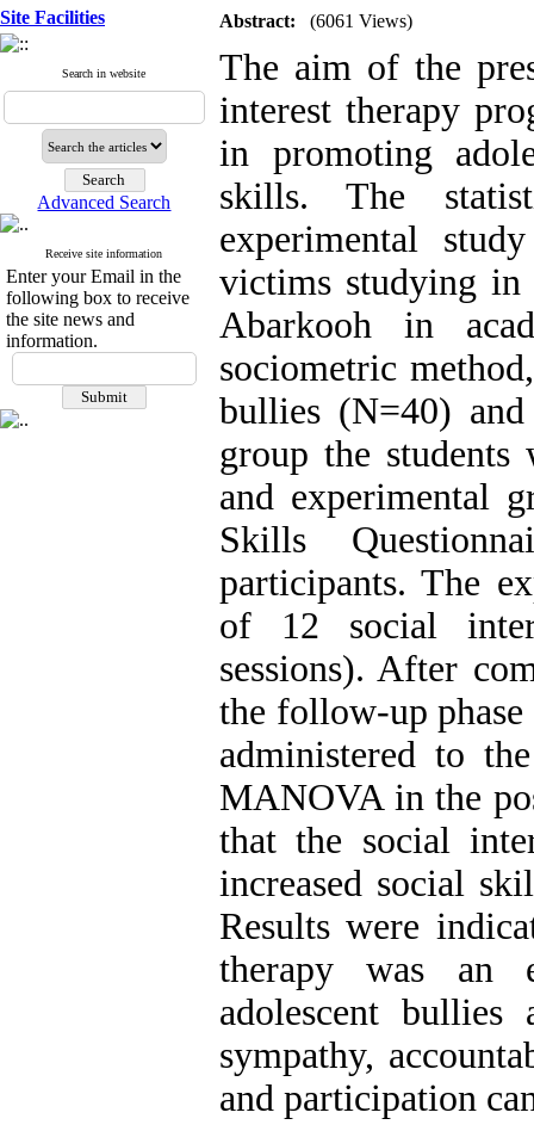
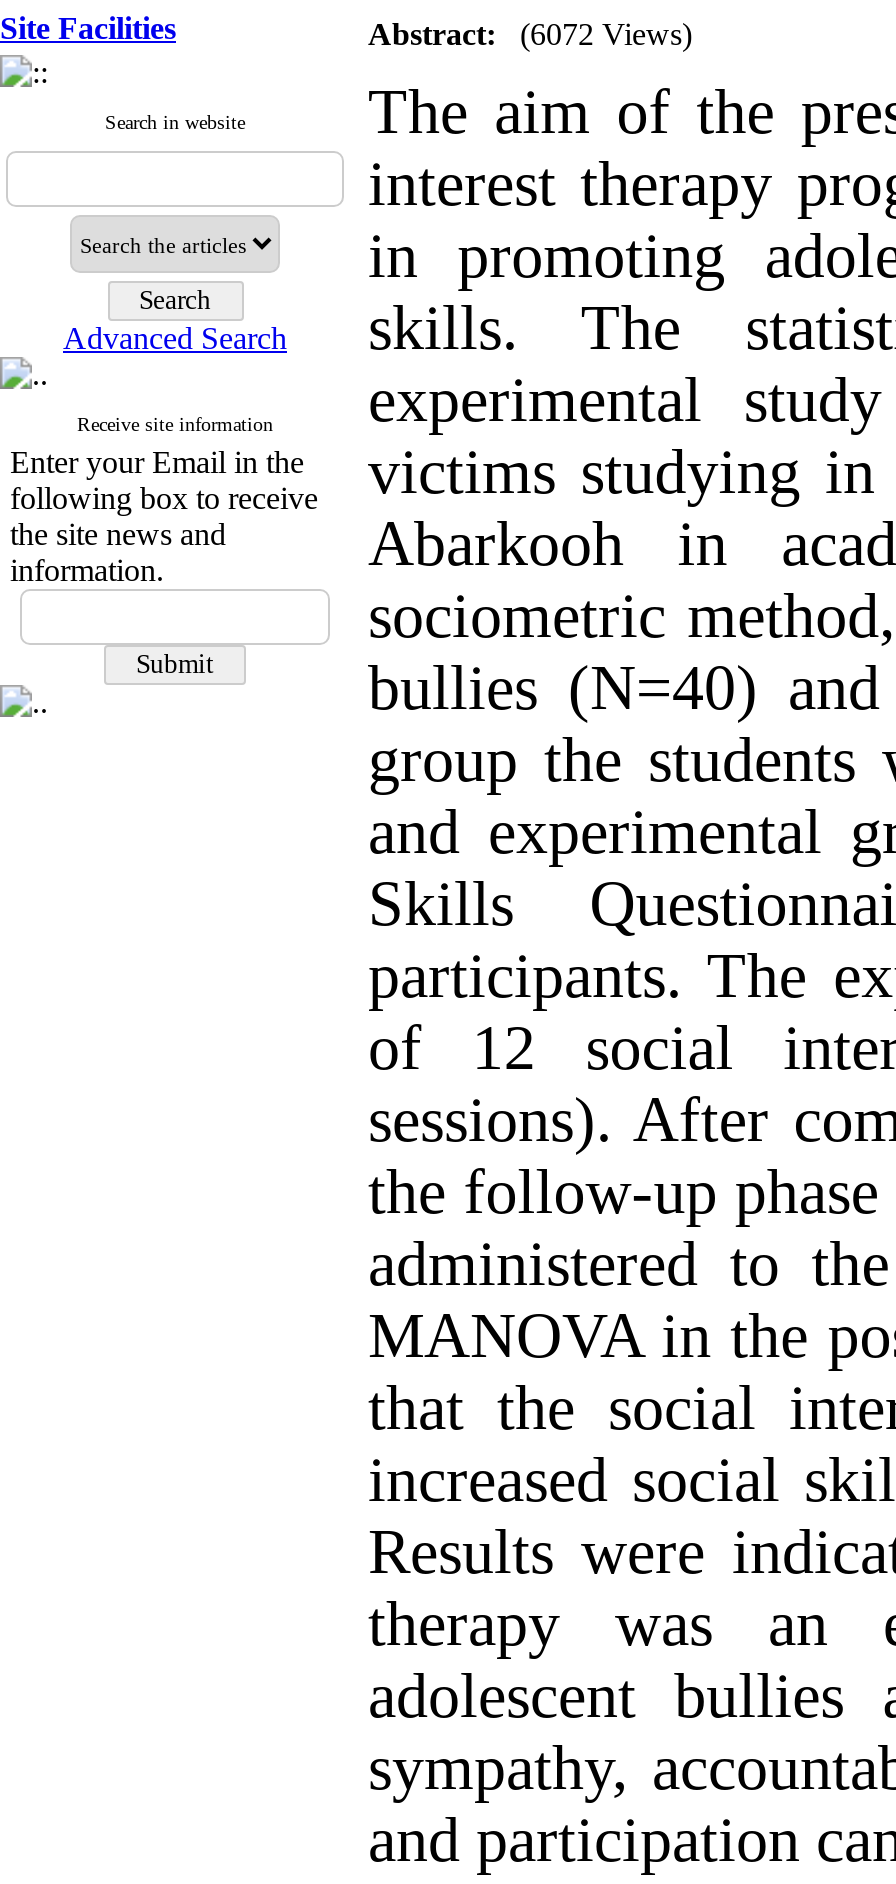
- Abstract: (6061 Views)
+ Abstract: (6072 Views)
